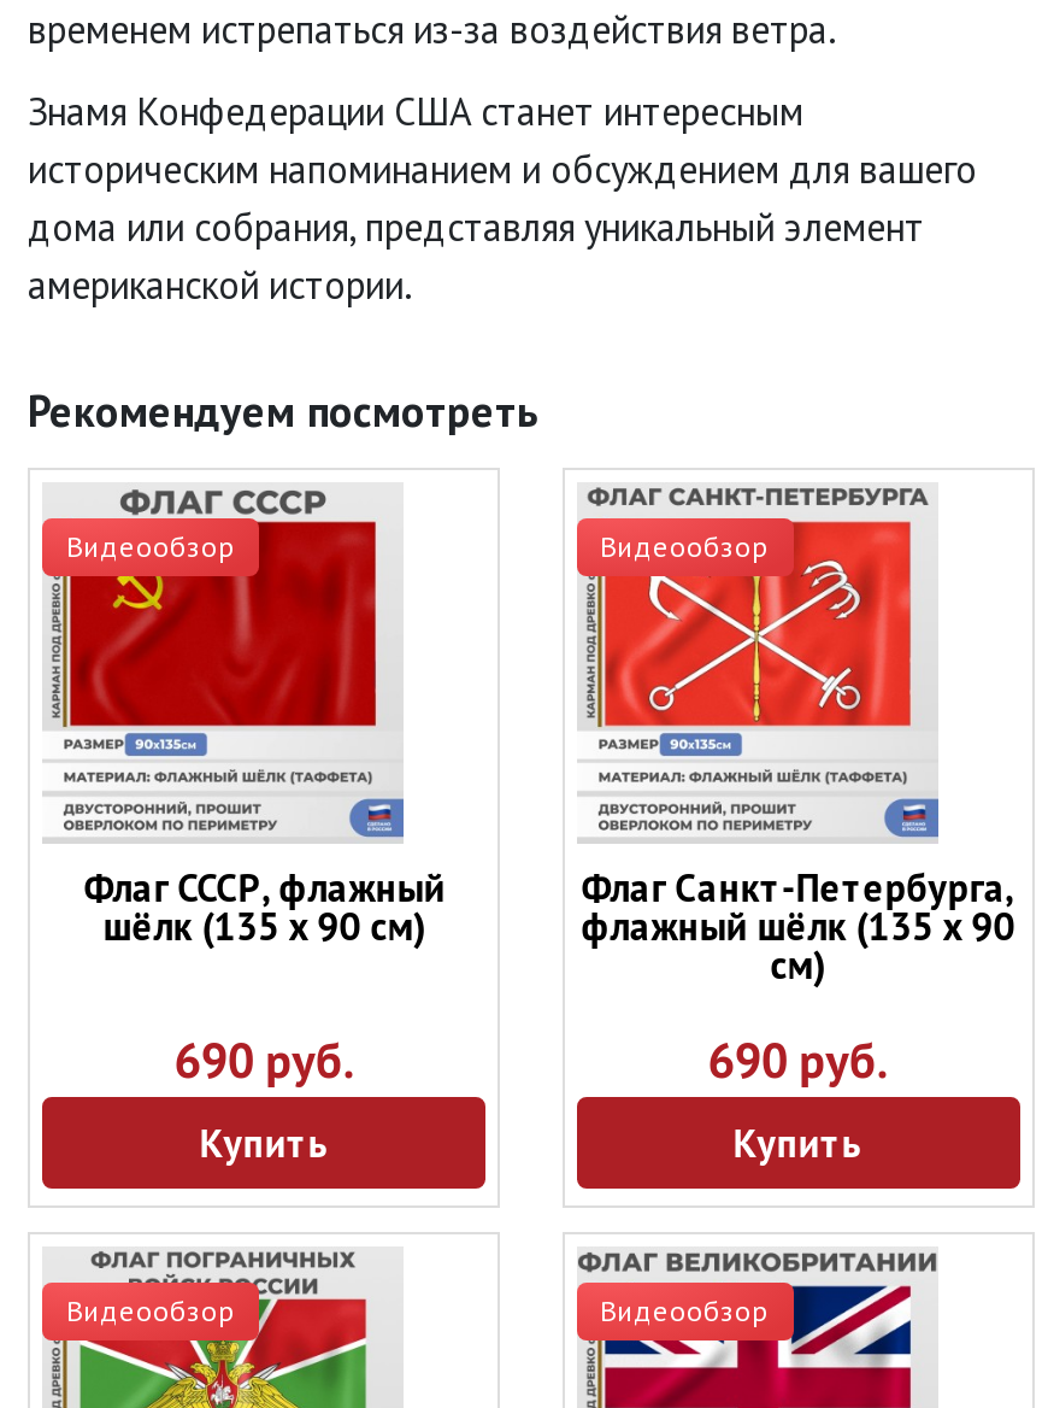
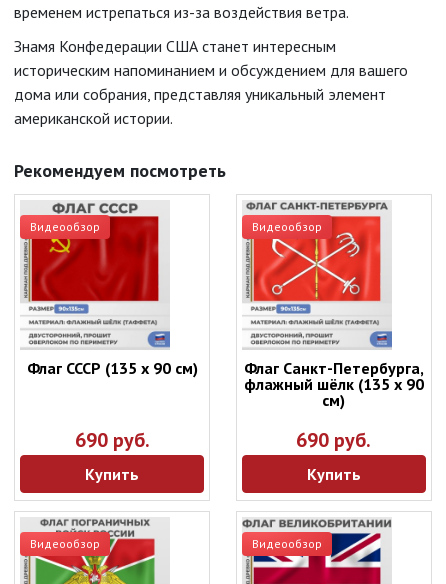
- Флаг СССР, флажный
- шёлк (135 х 90 см)
+ Флаг СССР (135 х 90 см)
